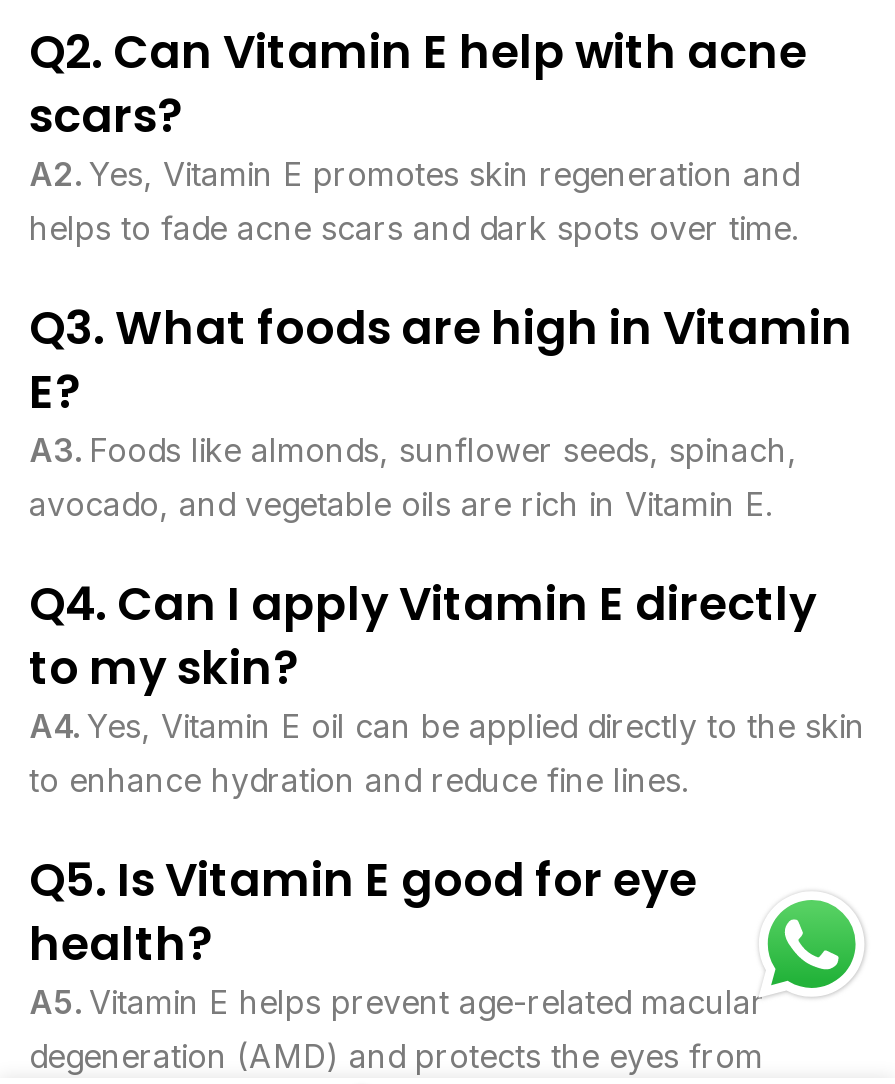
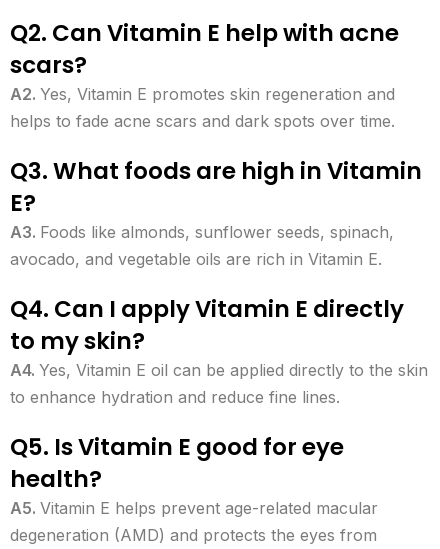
- [image]
